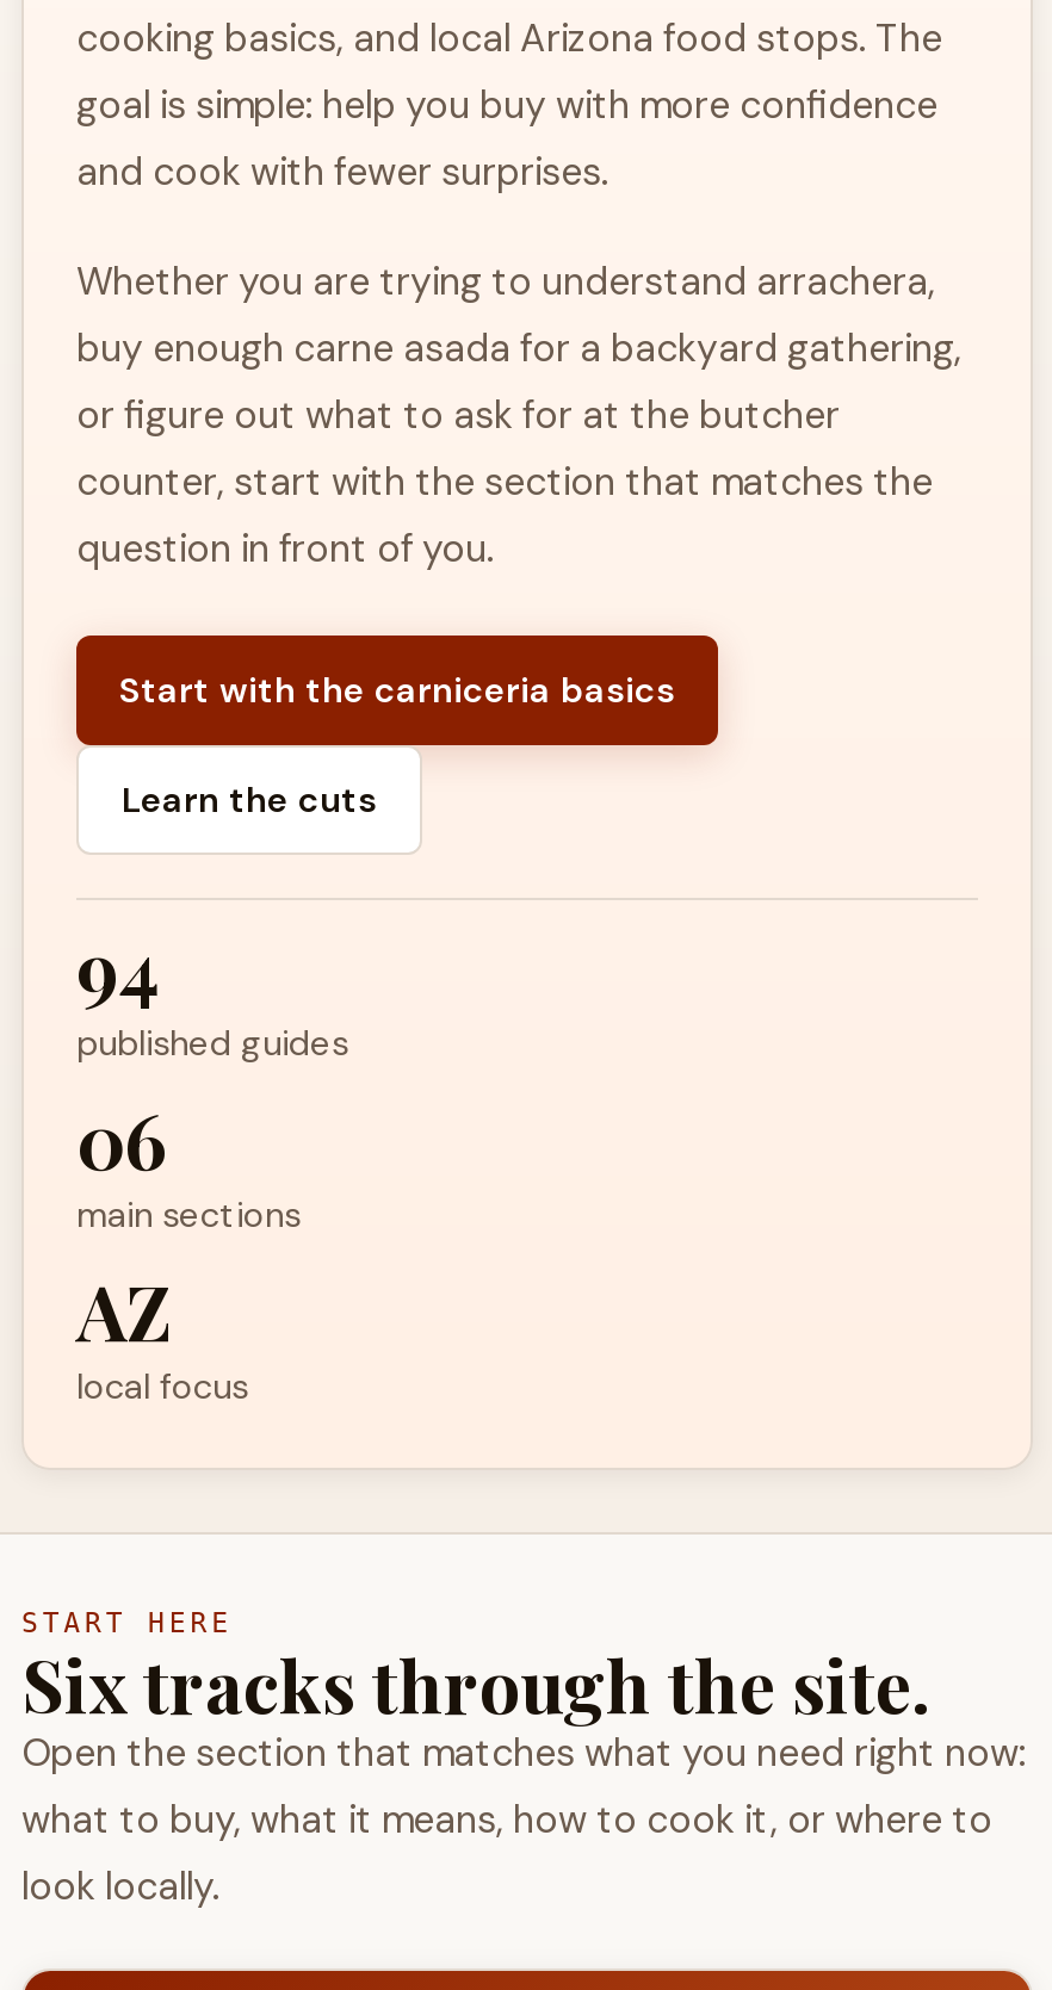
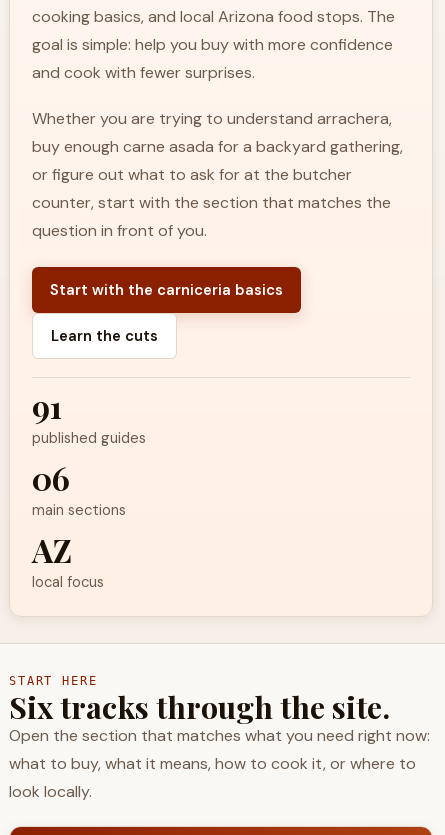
- 94
+ 91
